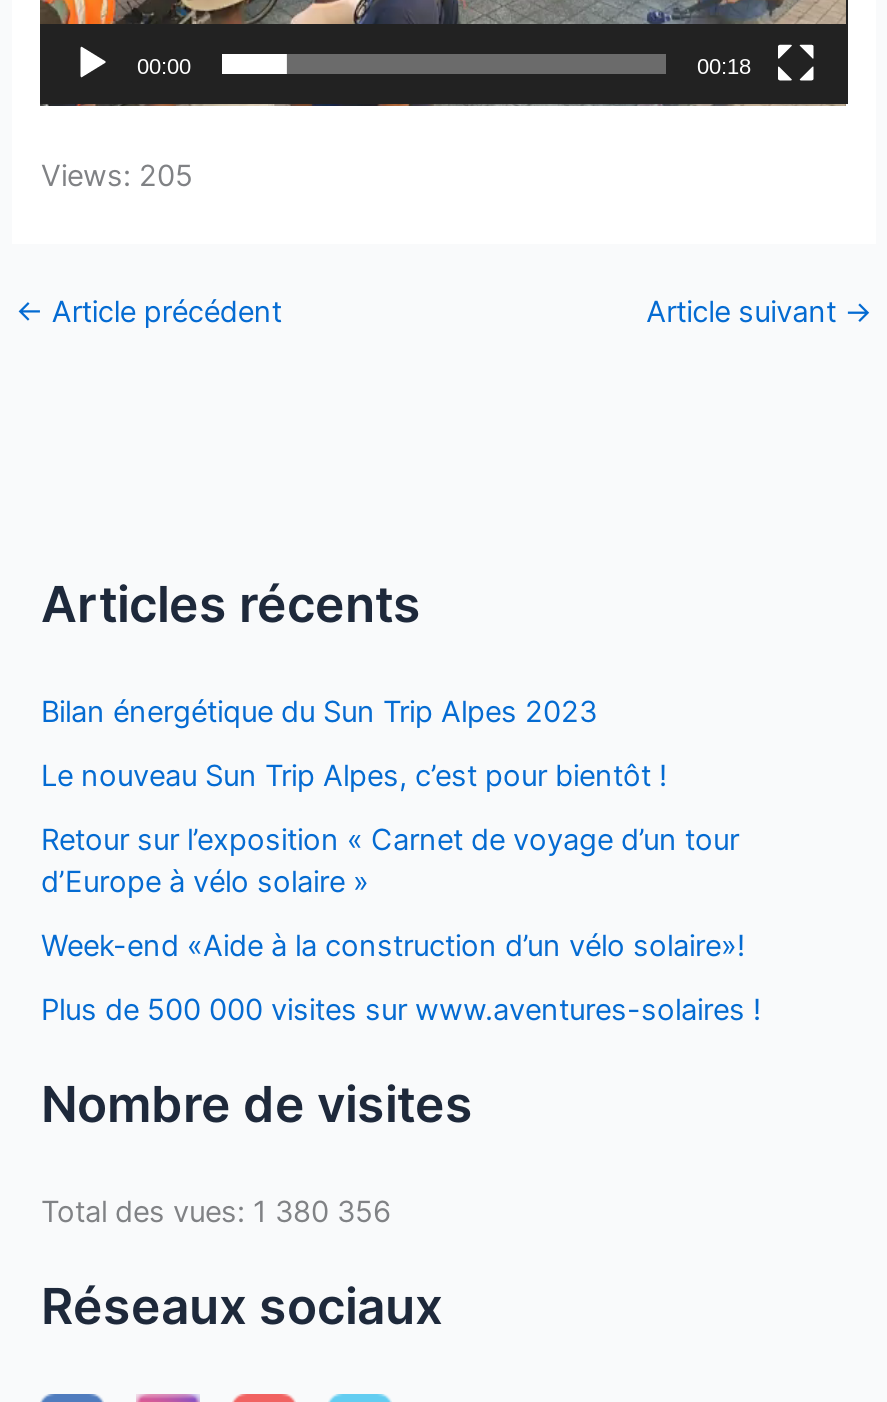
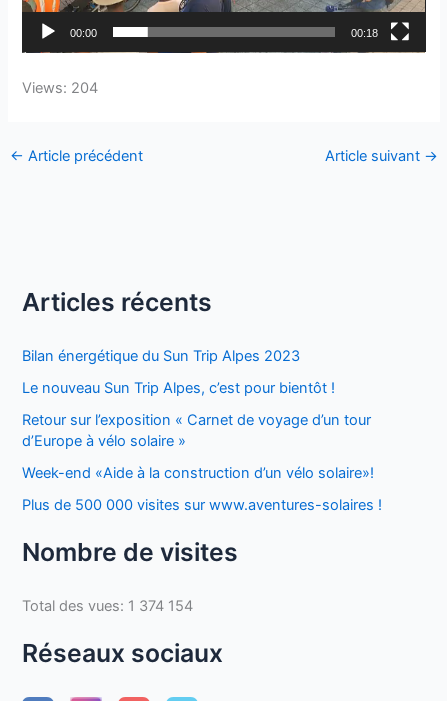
- Views: 205
+ Views: 204

- Total des vues: 1 380 356
+ Total des vues: 1 374 154
